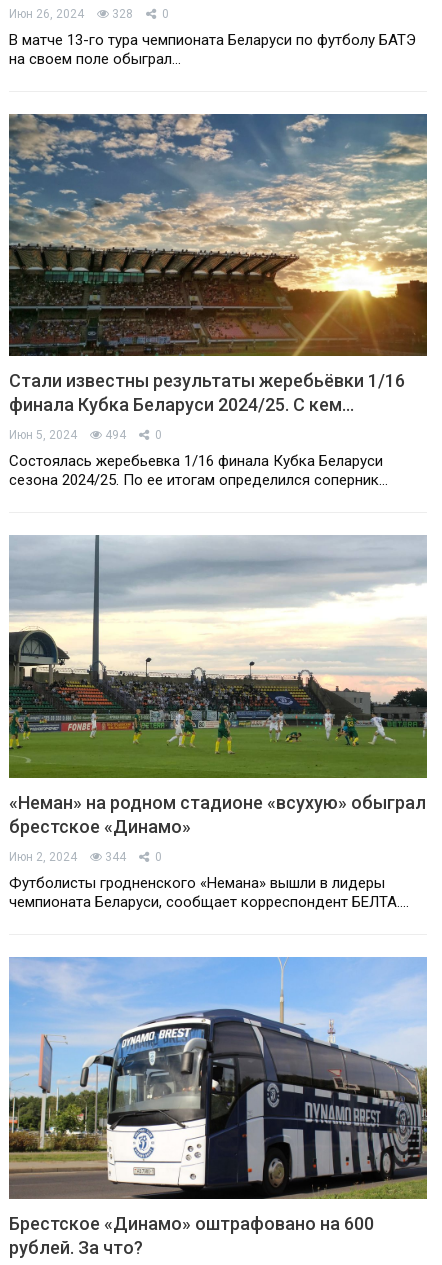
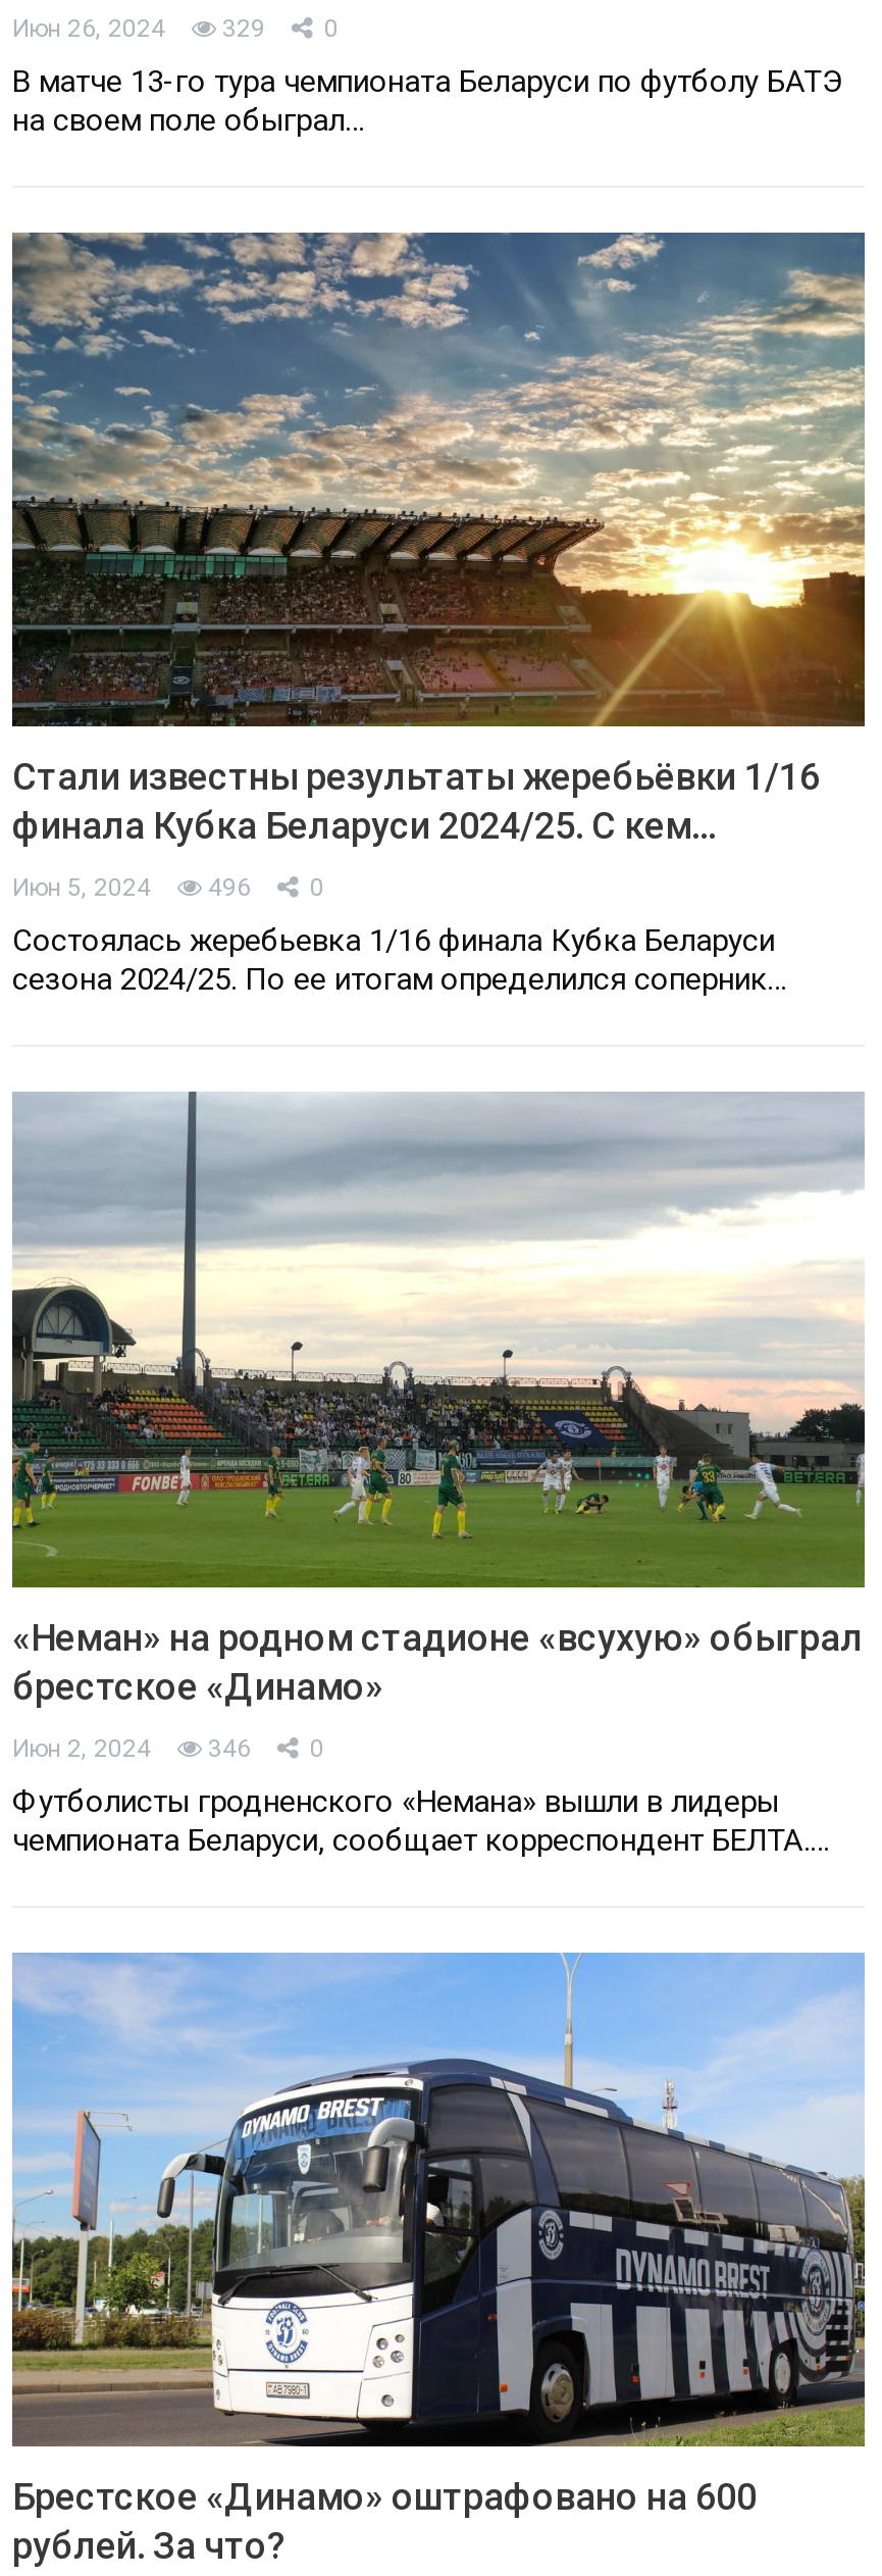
- 328 0
+ 329 0

- Июн 5, 2024 494 0
+ Июн 5, 2024 496 0

- Июн 2, 2024 344 0
+ Июн 2, 2024 346 0
